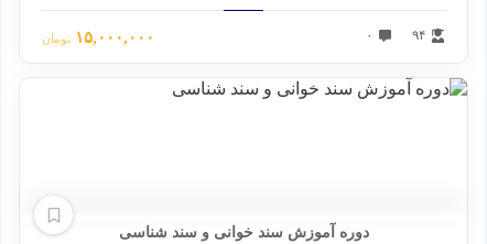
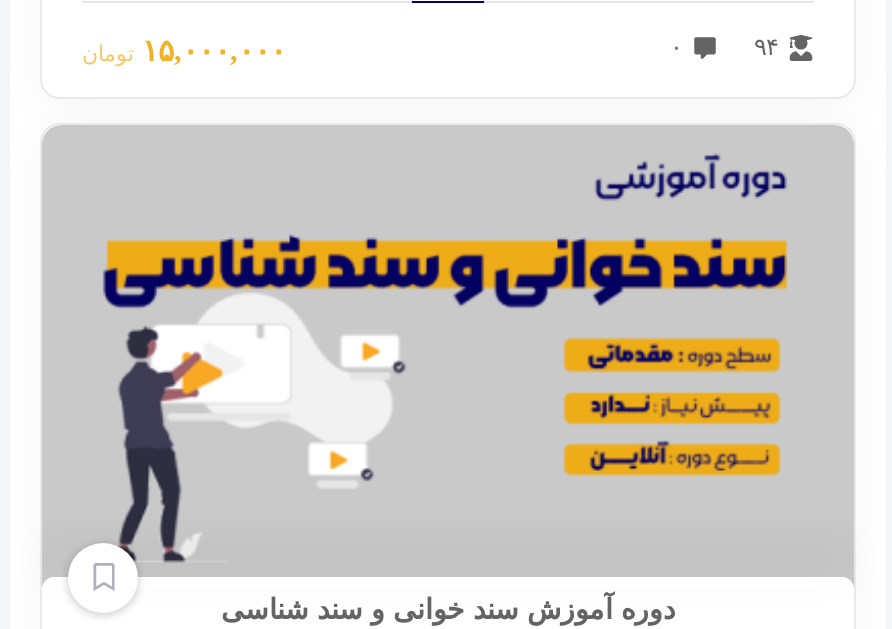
+ [image]
